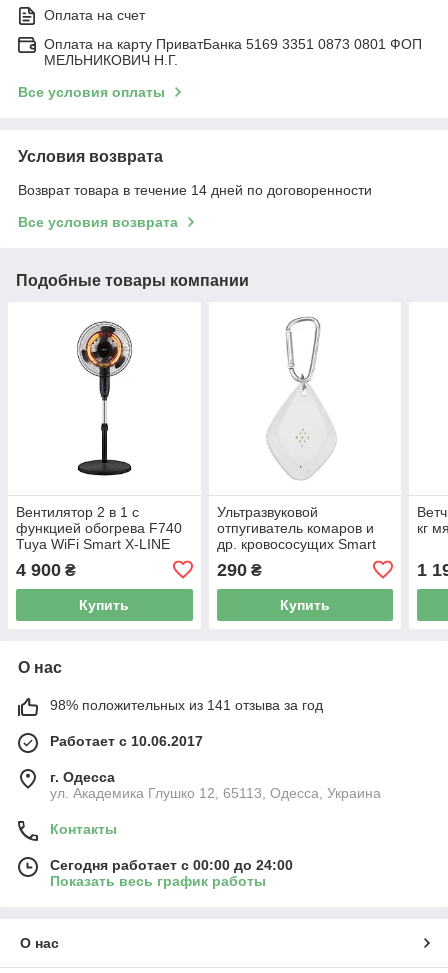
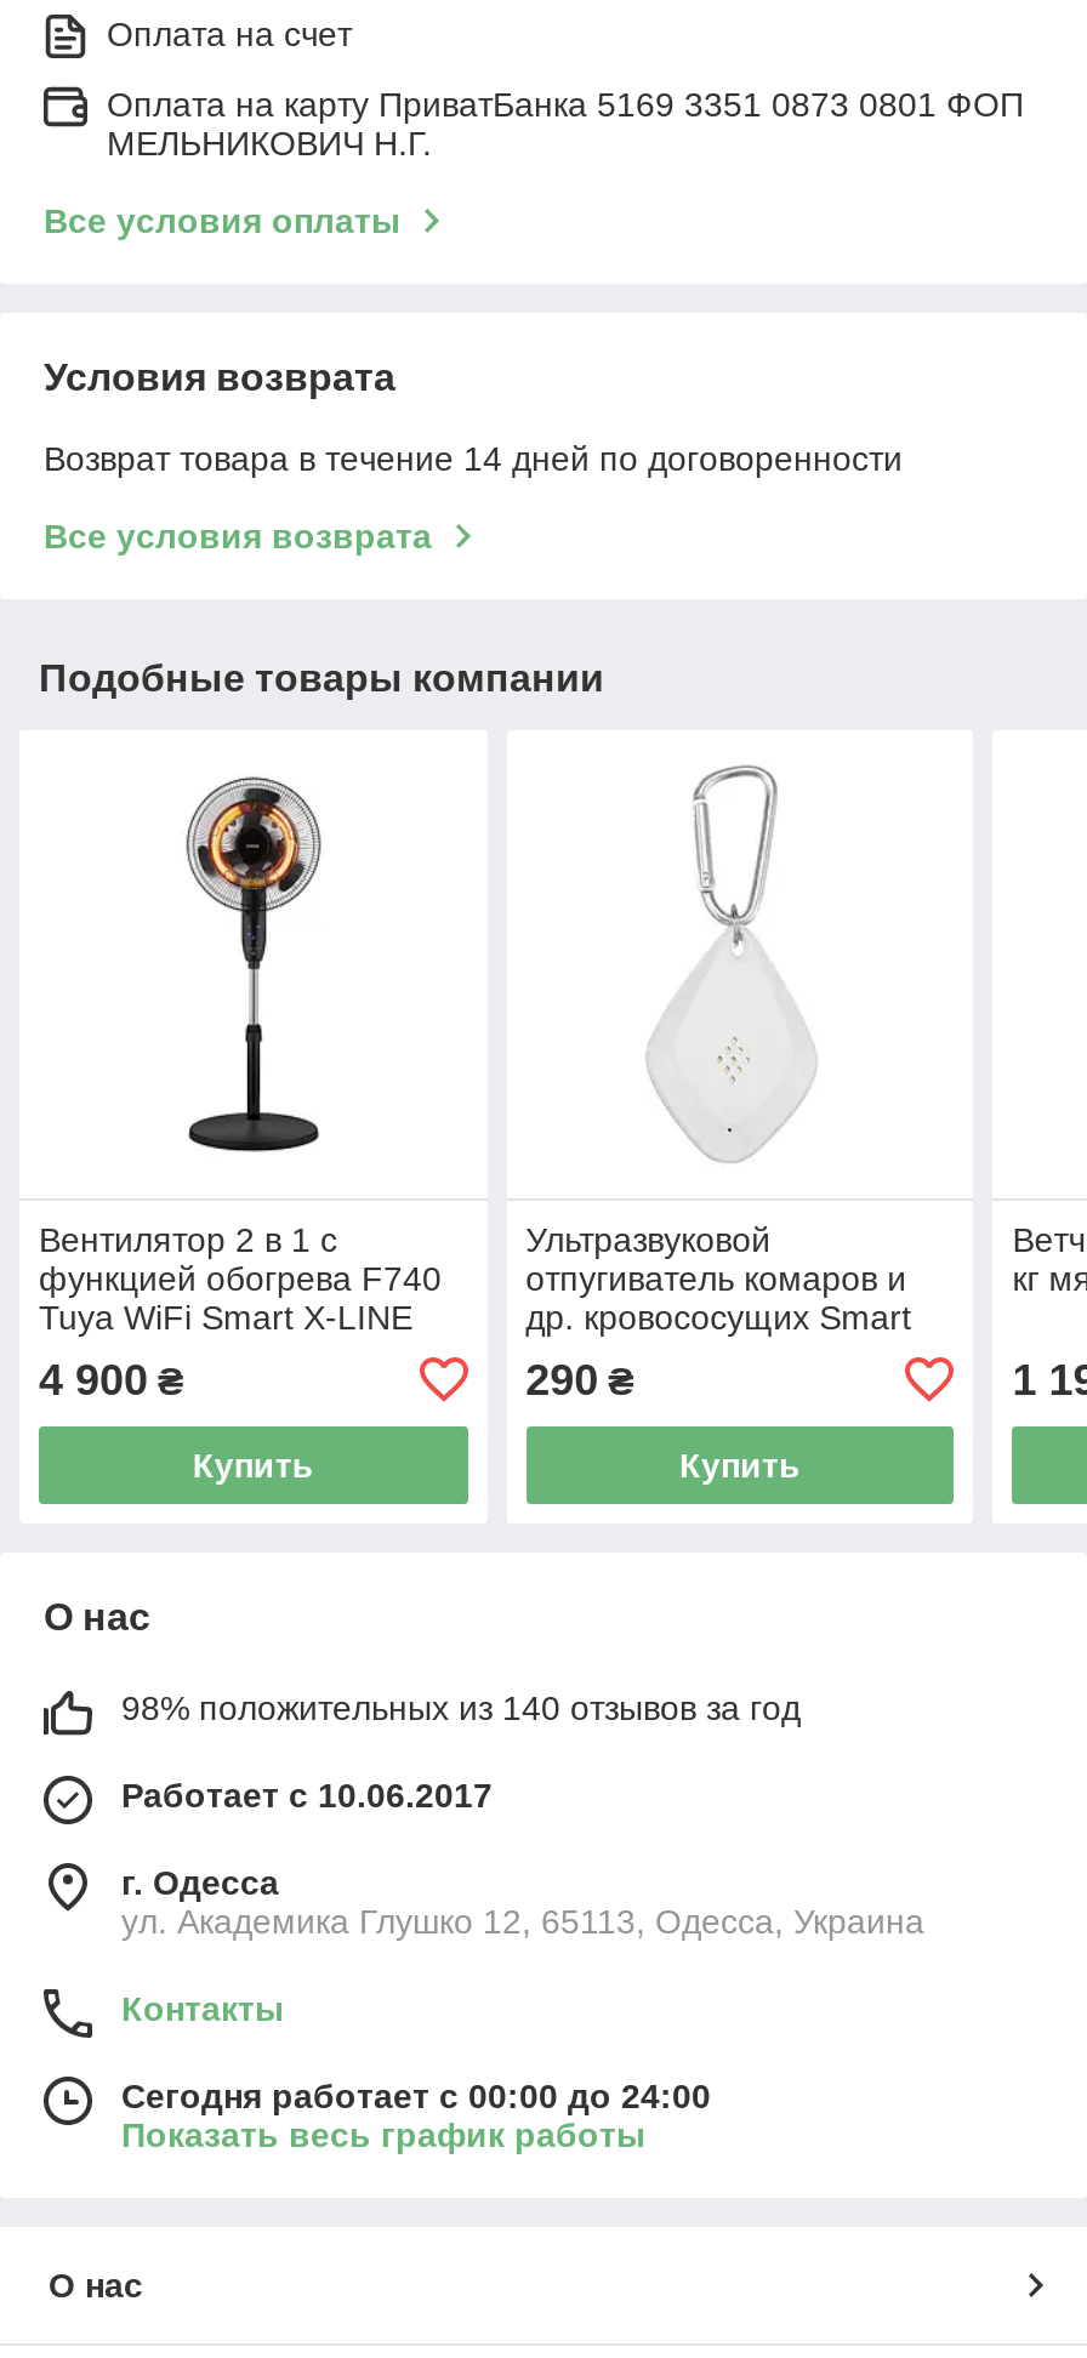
- 98% положительных из 141 отзыва за год
+ 98% положительных из 140 отзывов за год
